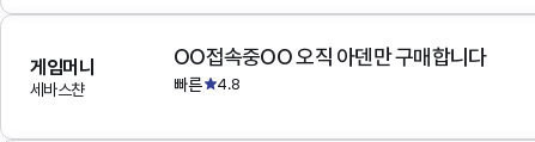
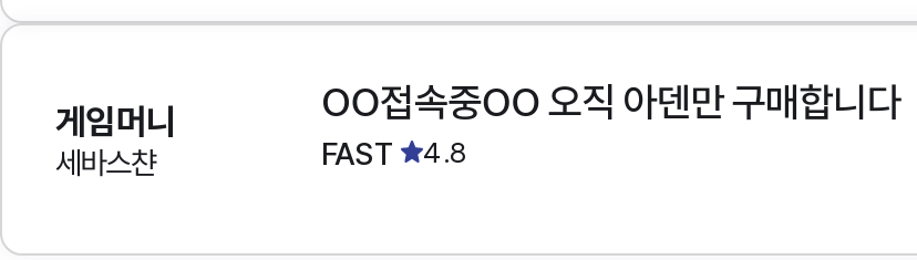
- 빠른
+ FAST
